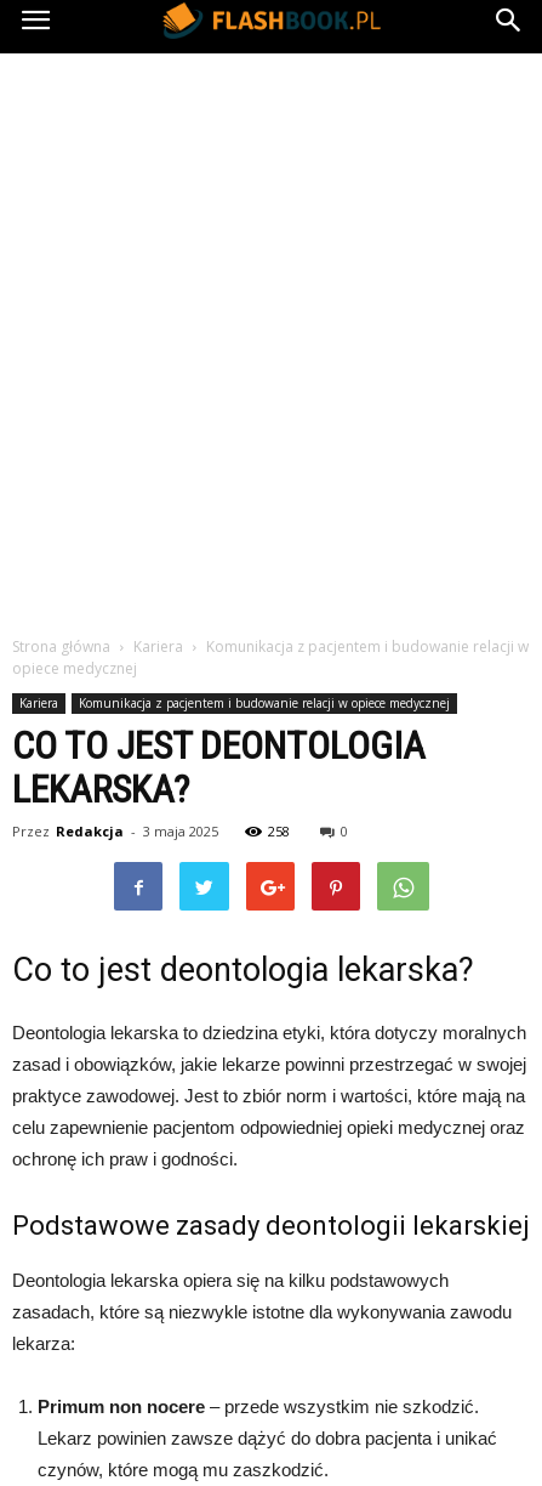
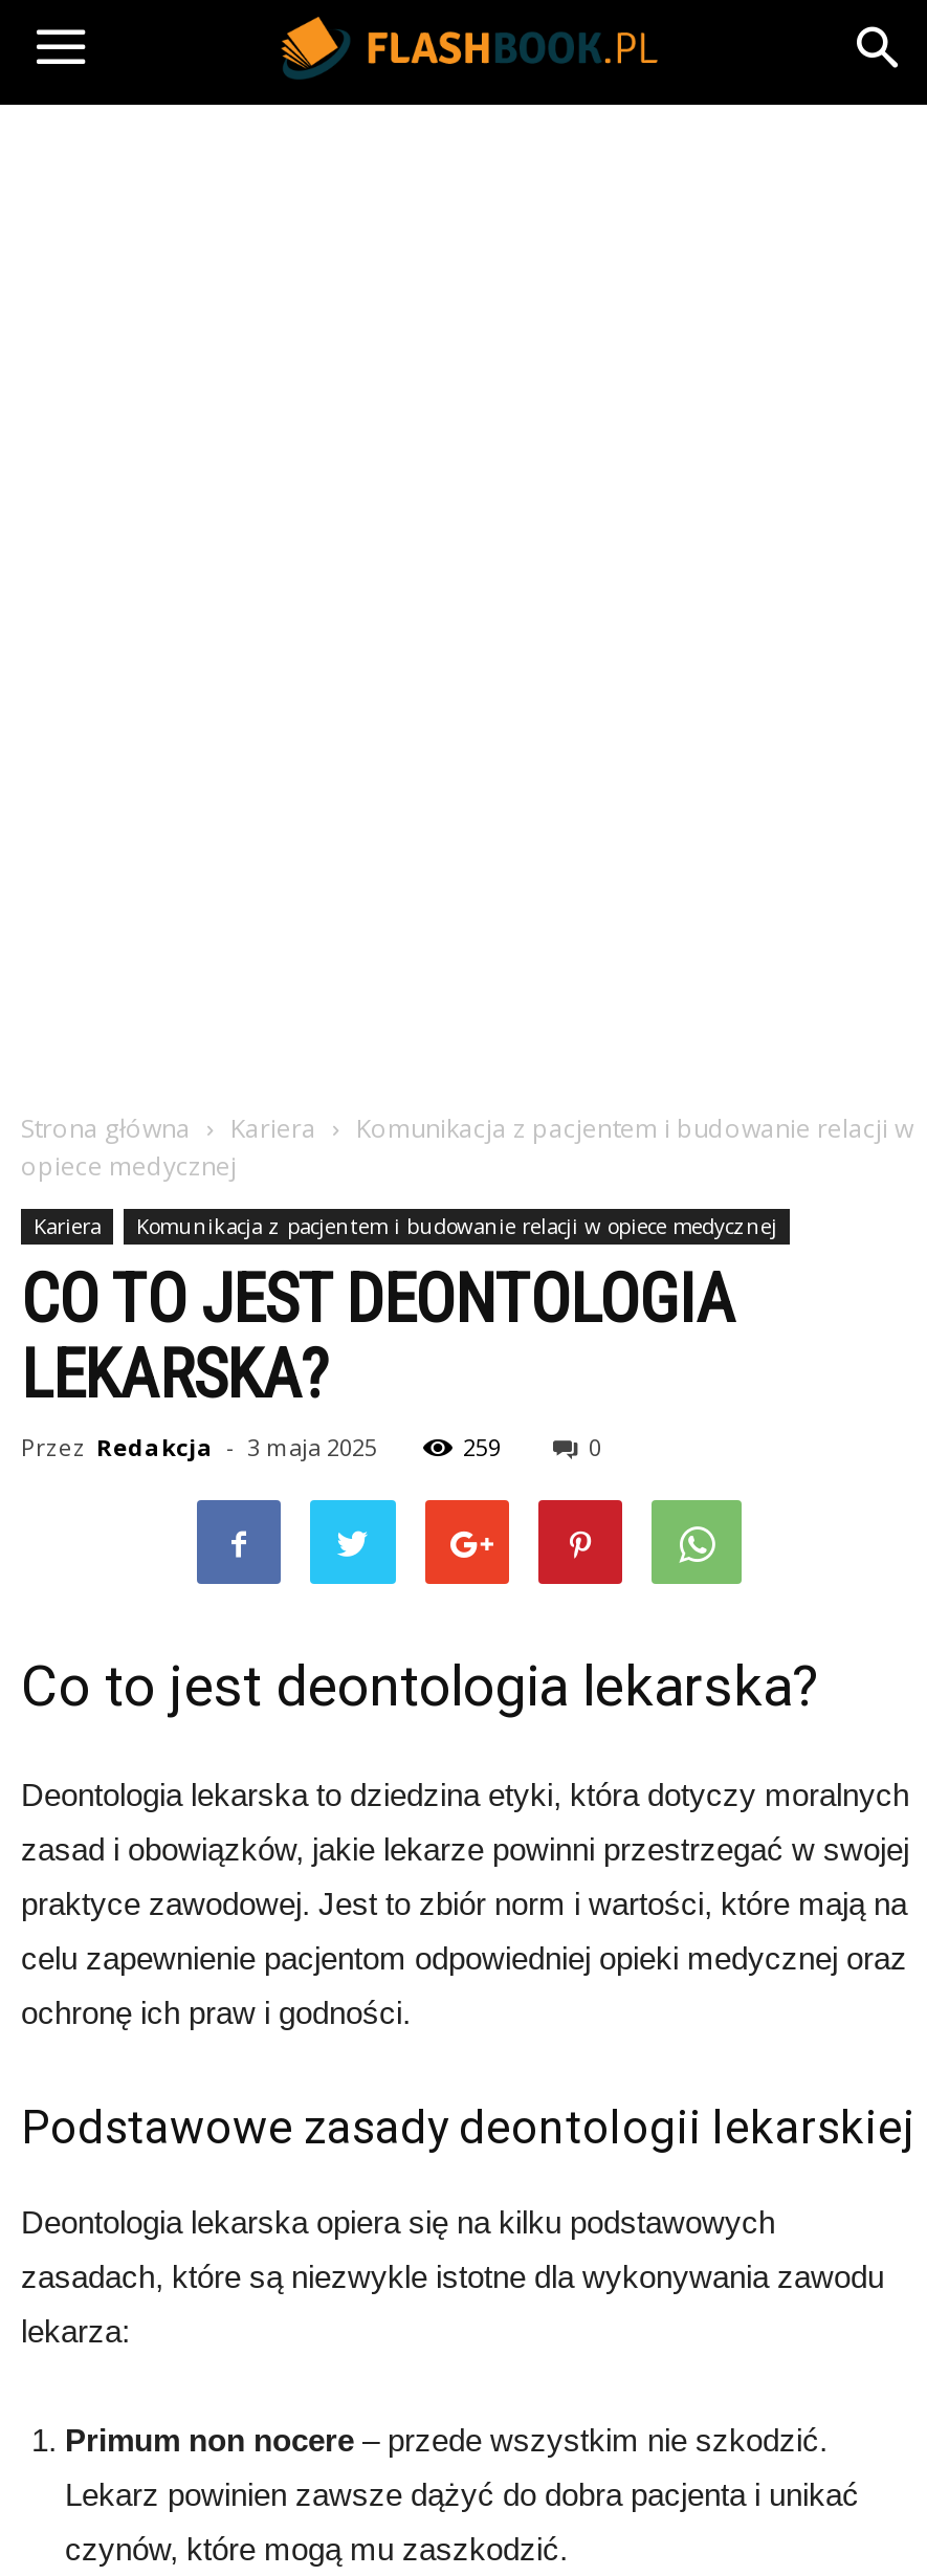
- 258
+ 259
